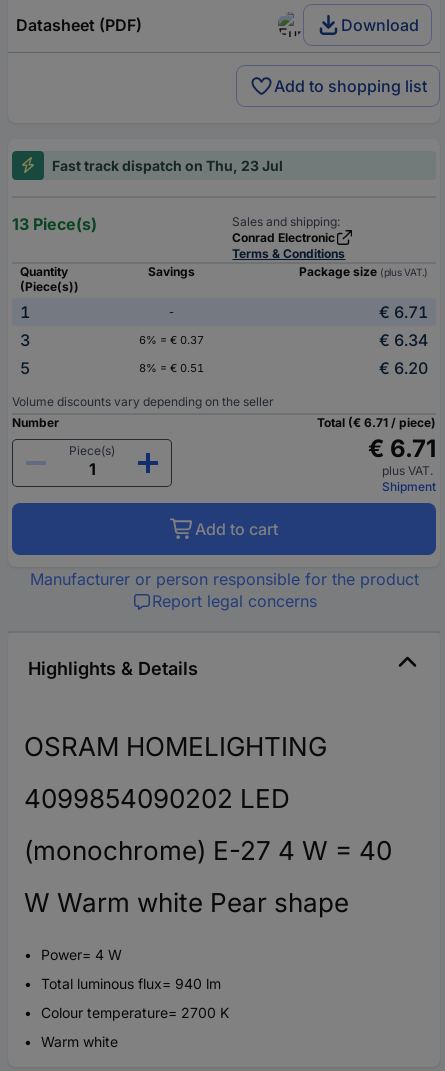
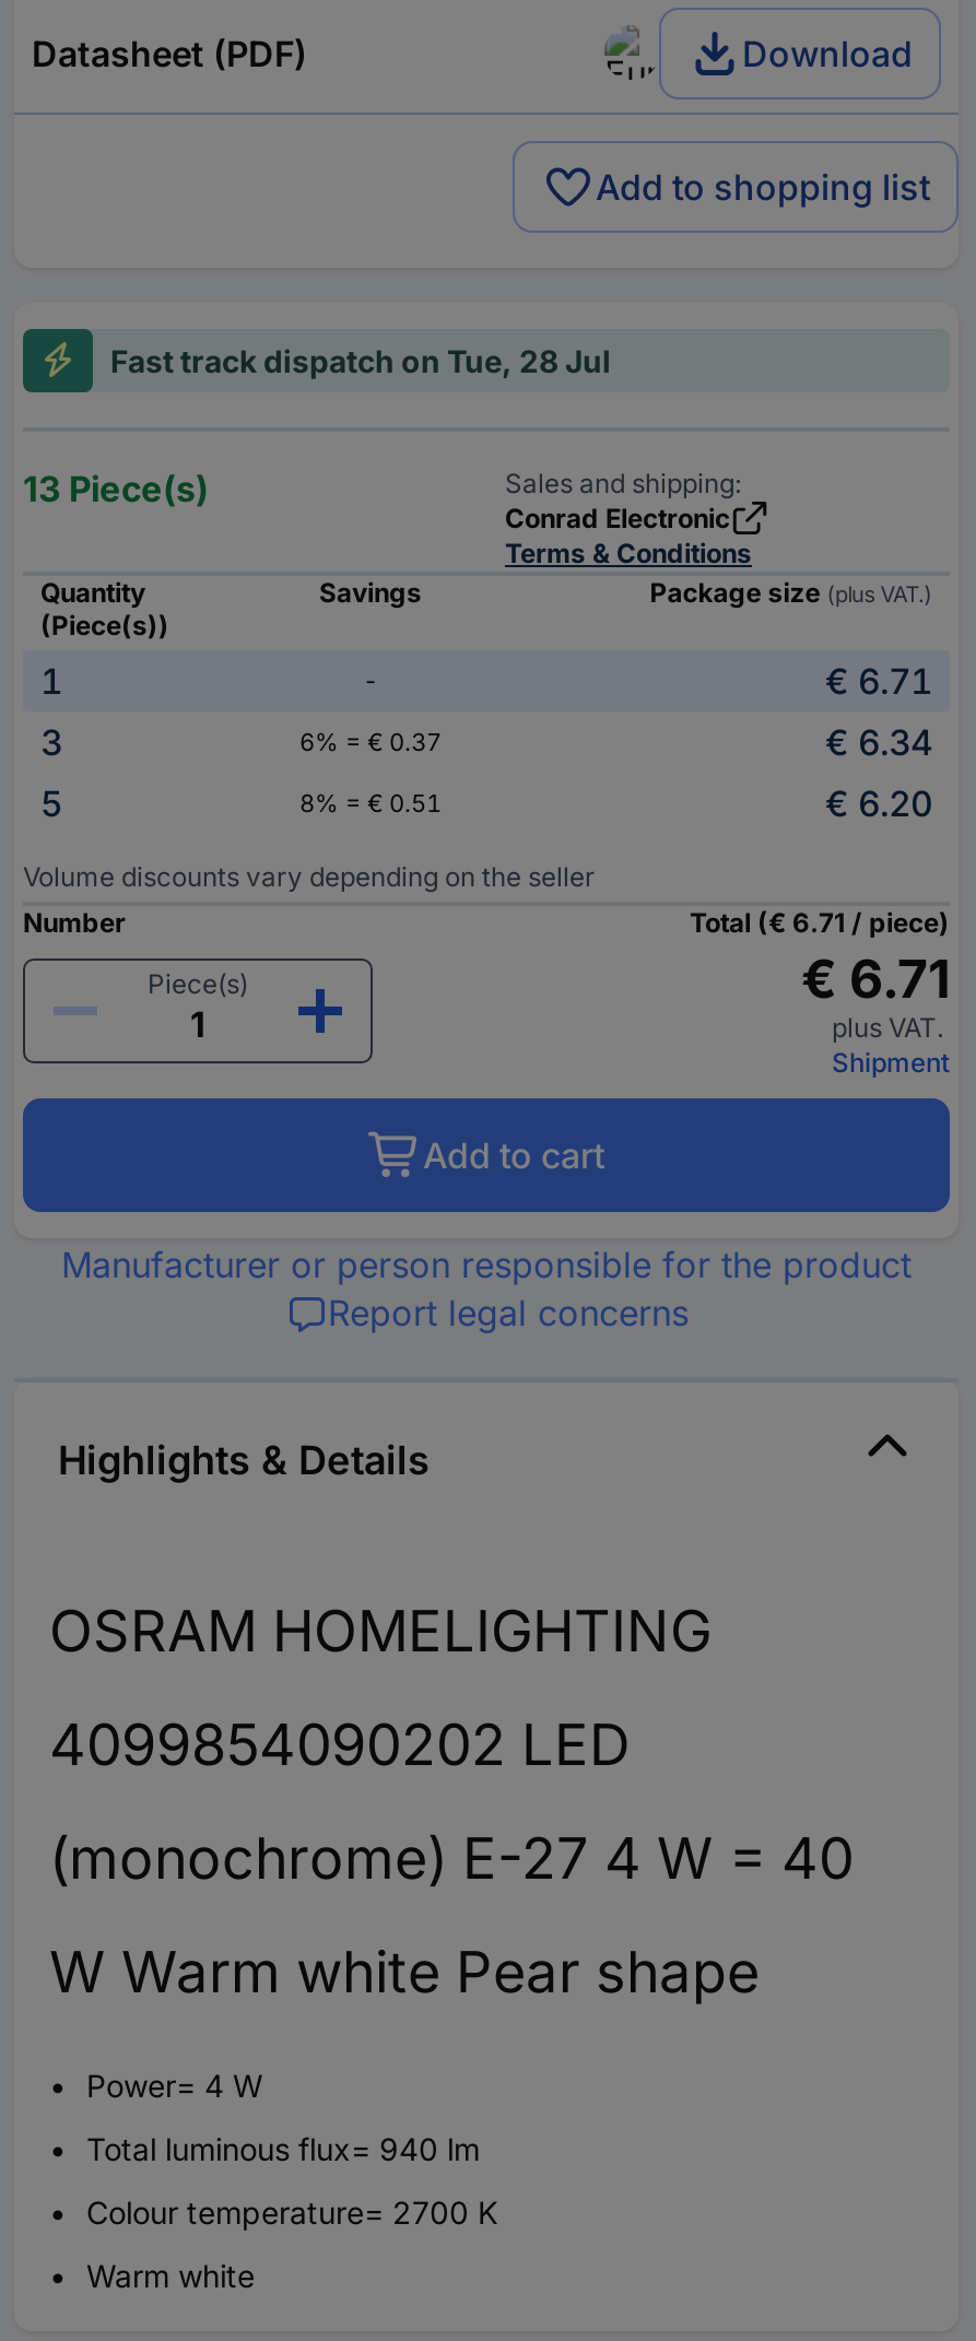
- Fast track dispatch on Thu, 23 Jul
+ Fast track dispatch on Tue, 28 Jul
